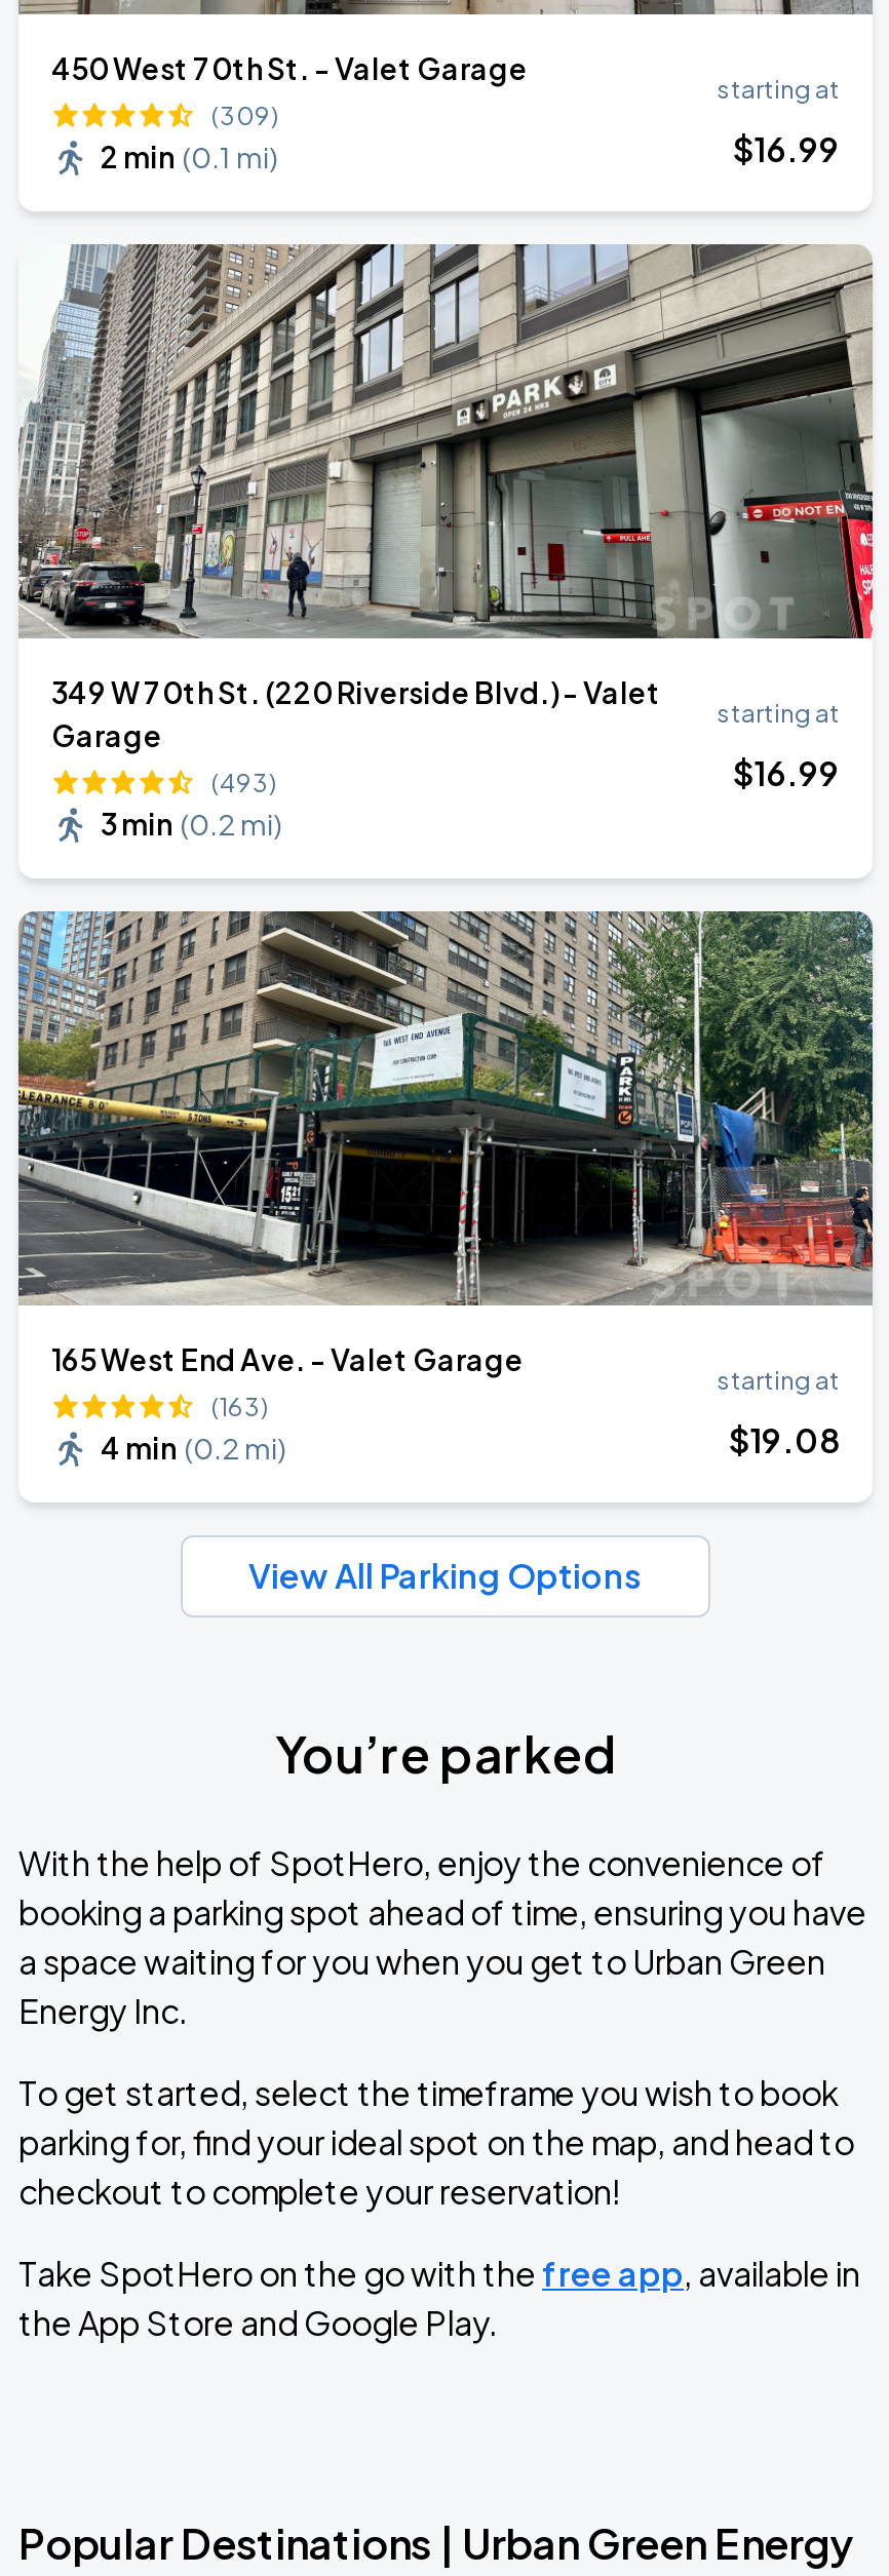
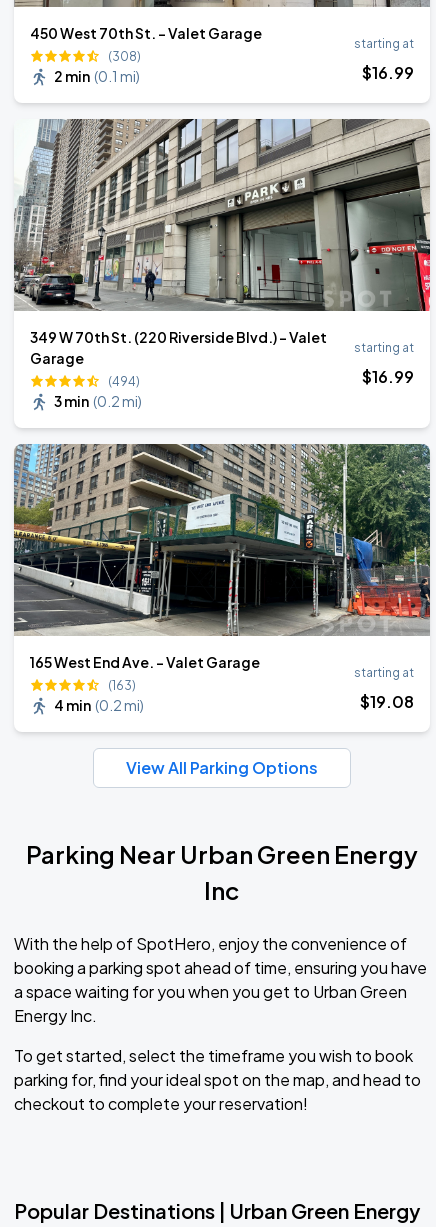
- (309)
+ (308)

- (493)
+ (494)

- You’re parked
+ Parking Near Urban Green Energy
+ Inc

moved down: With the help of SpotHero, enjoy the convenience of | booking a parking spot ahead of time, ensuring you have | a space waiting for you when you get to Urban Green | Energy Inc. | To get started, select the timeframe you wish to book | parking for, find your ideal spot on the map, and head to | checkout to complete your reservation!

- Take SpotHero on the go with the free app, available in
- the App Store and Google Play.
